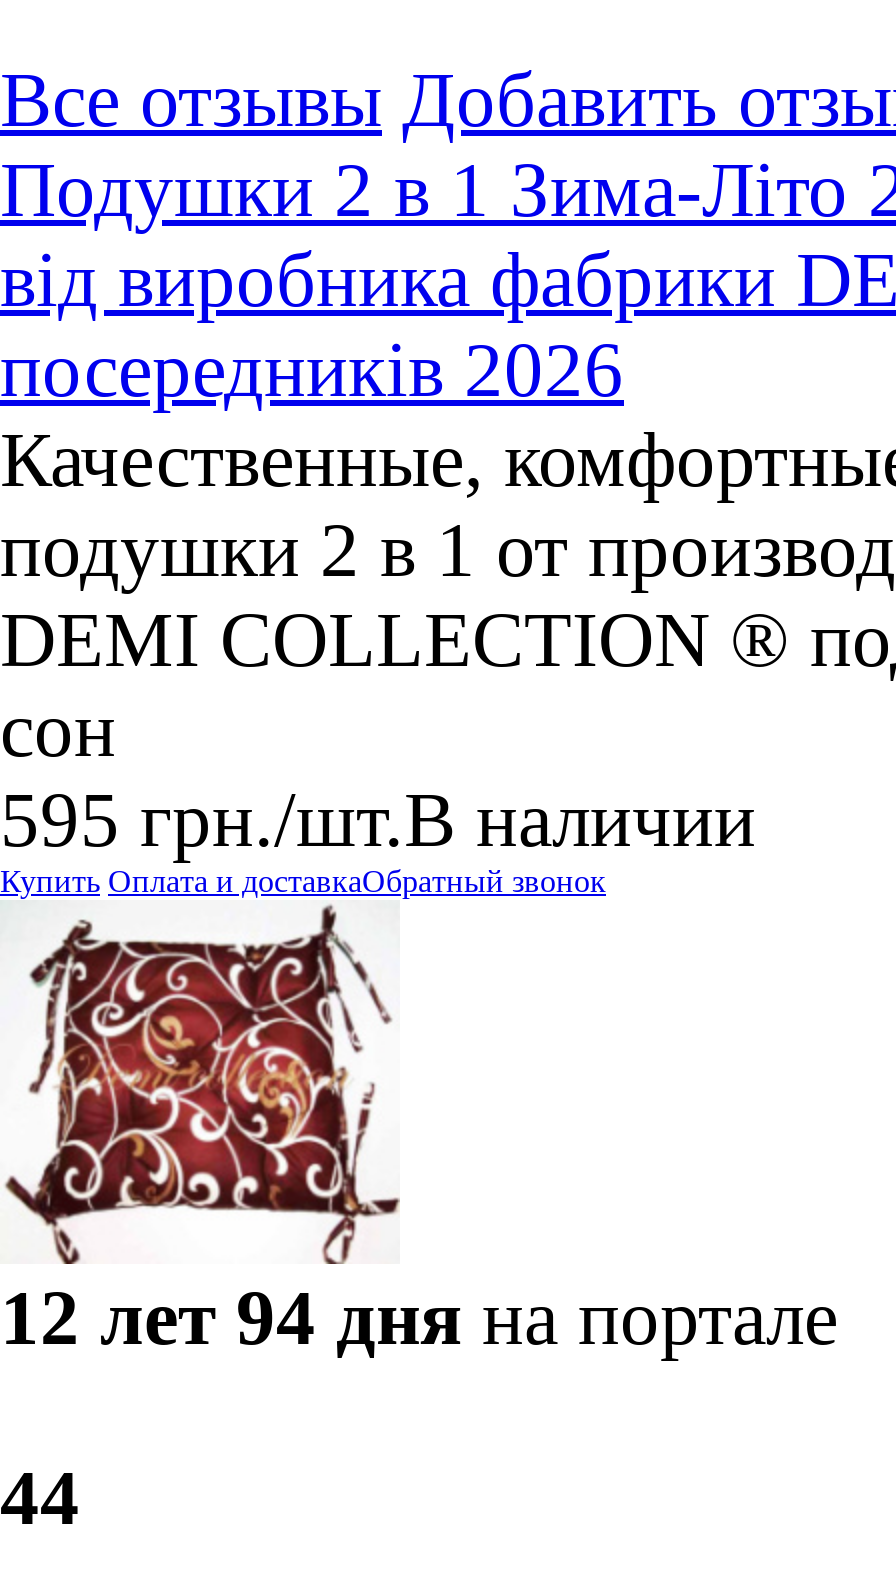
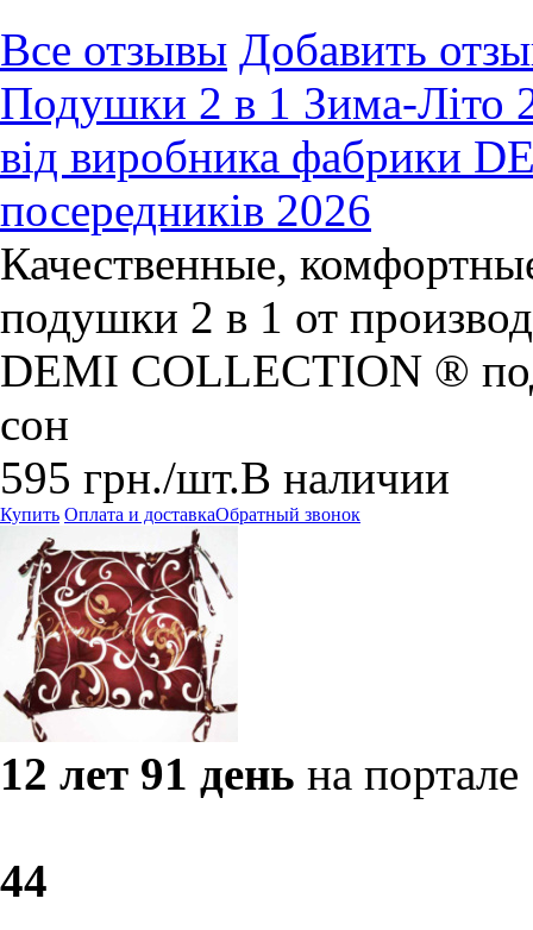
- 12 лет 94 дня на портале
+ 12 лет 91 день на портале
